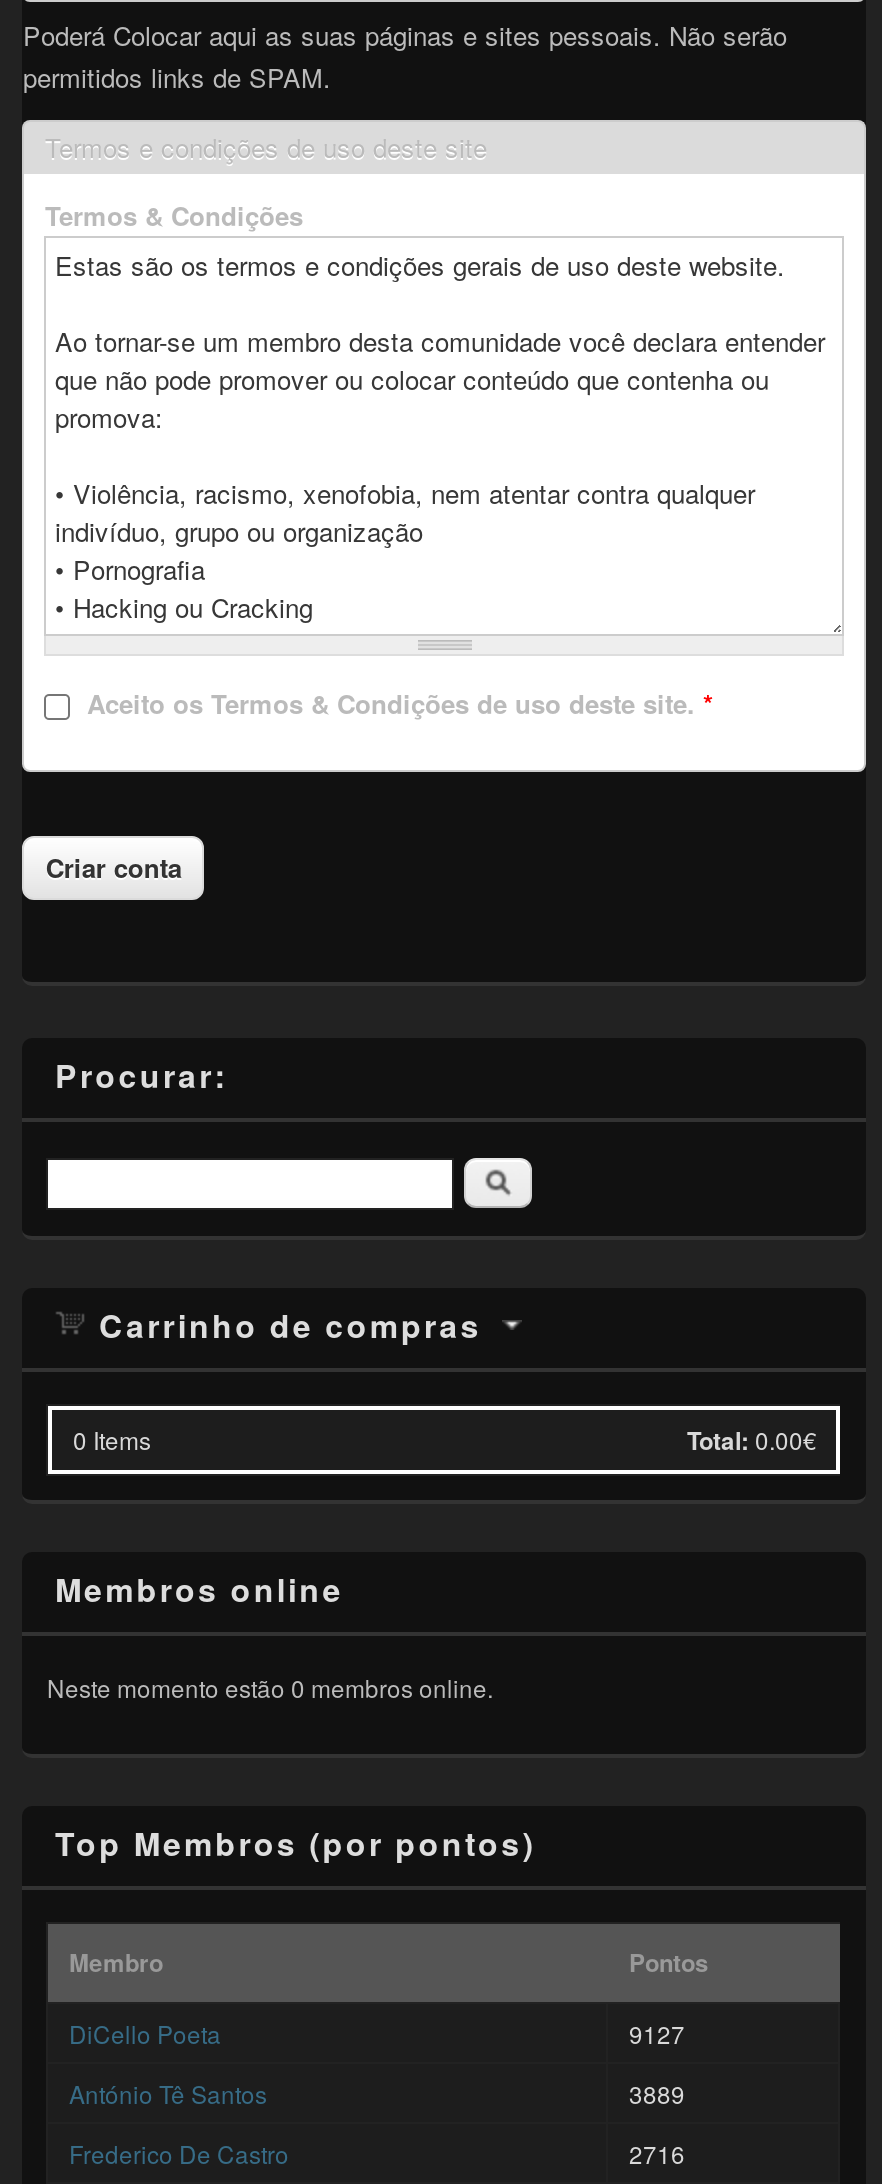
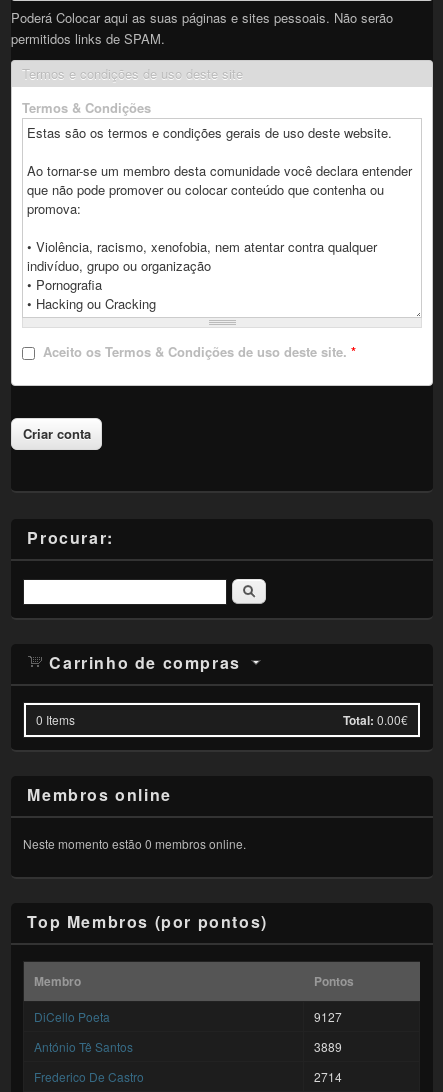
- 2716
+ 2714
